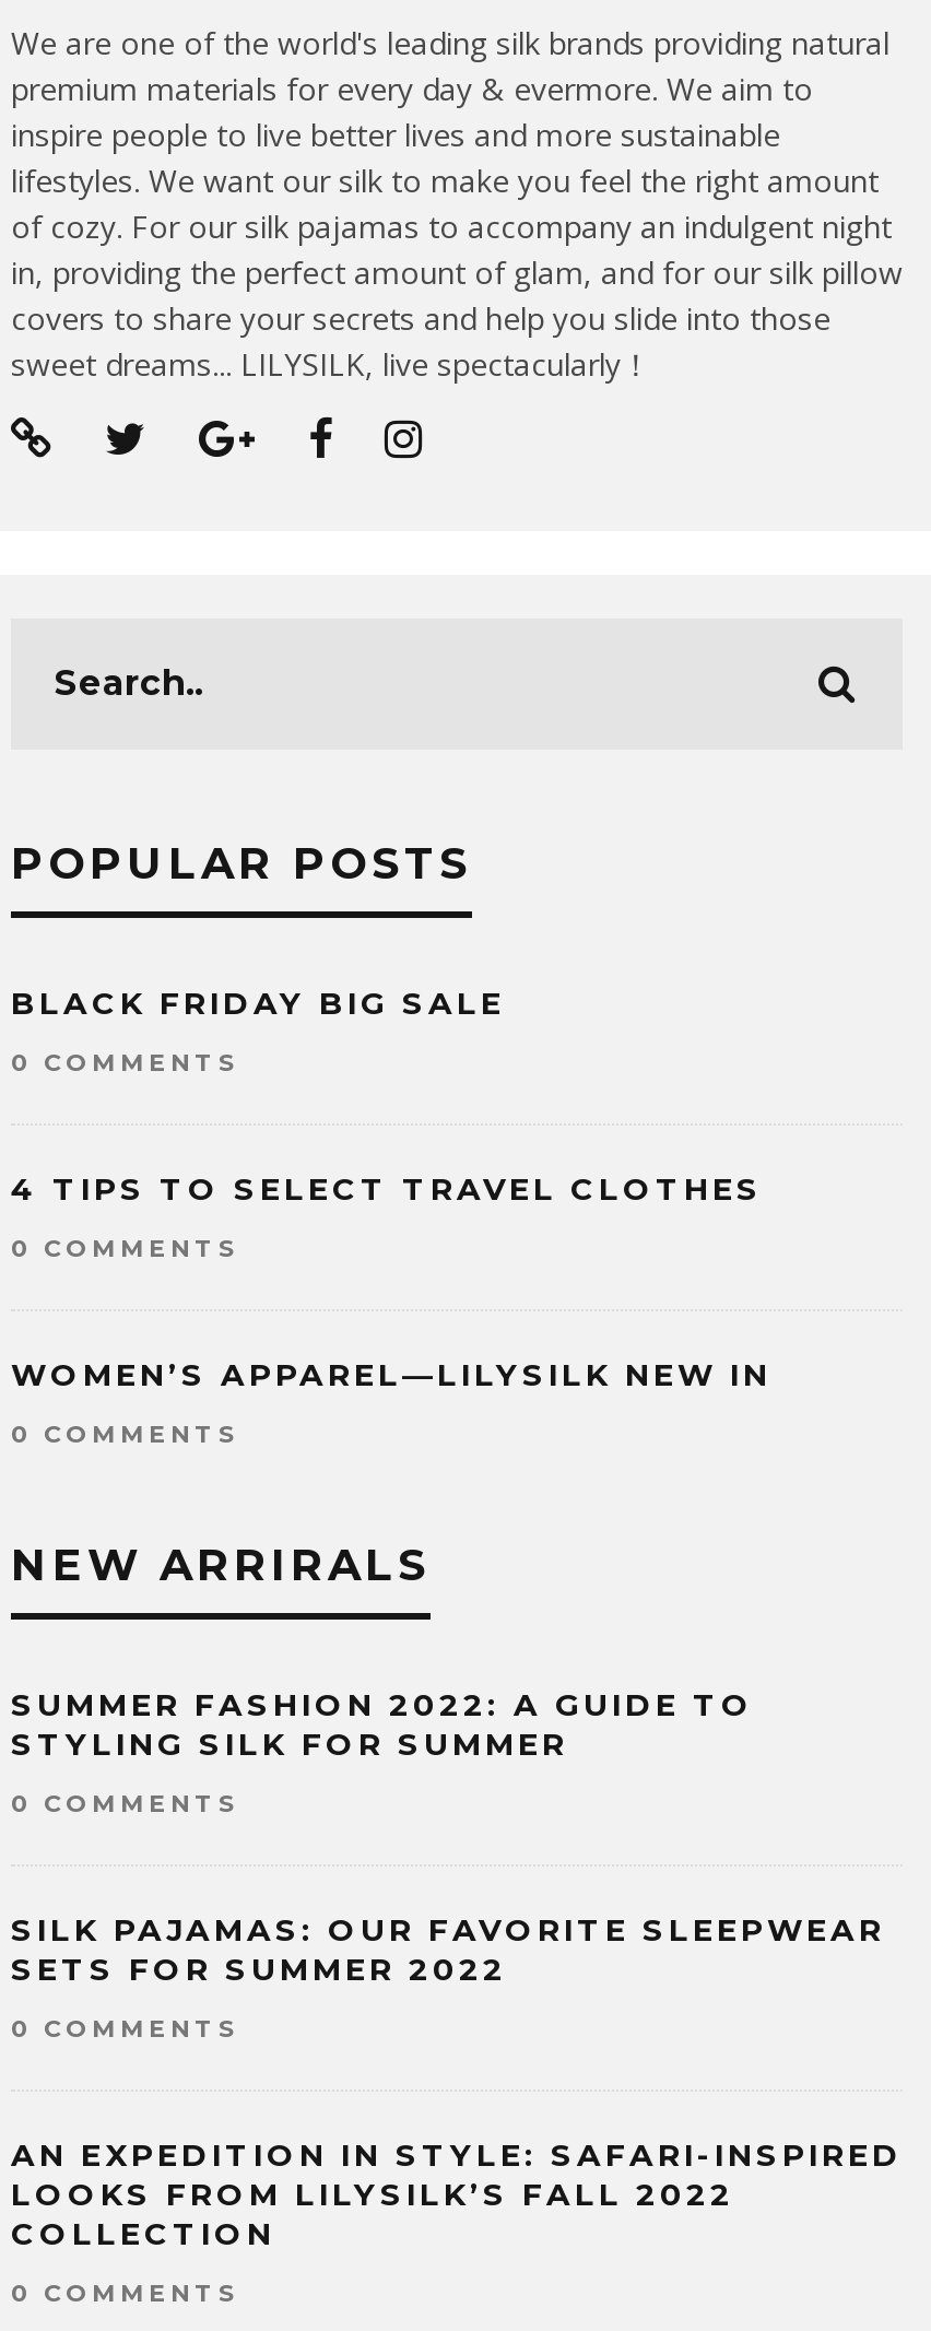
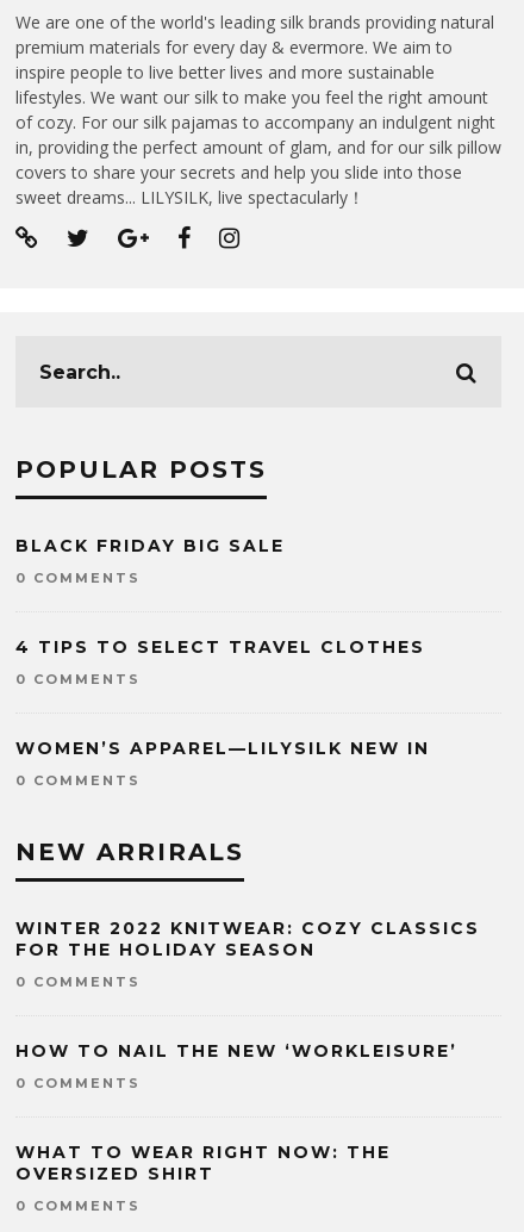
- SUMMER FASHION 2022: A GUIDE TO
- STYLING SILK FOR SUMMER
+ WINTER 2022 KNITWEAR: COZY CLASSICS
+ FOR THE HOLIDAY SEASON

- SILK PAJAMAS: OUR FAVORITE SLEEPWEAR
- SETS FOR SUMMER 2022
+ HOW TO NAIL THE NEW ‘WORKLEISURE’

- AN EXPEDITION IN STYLE: SAFARI-INSPIRED
- LOOKS FROM LILYSILK’S FALL 2022
- COLLECTION
+ WHAT TO WEAR RIGHT NOW: THE
+ OVERSIZED SHIRT
